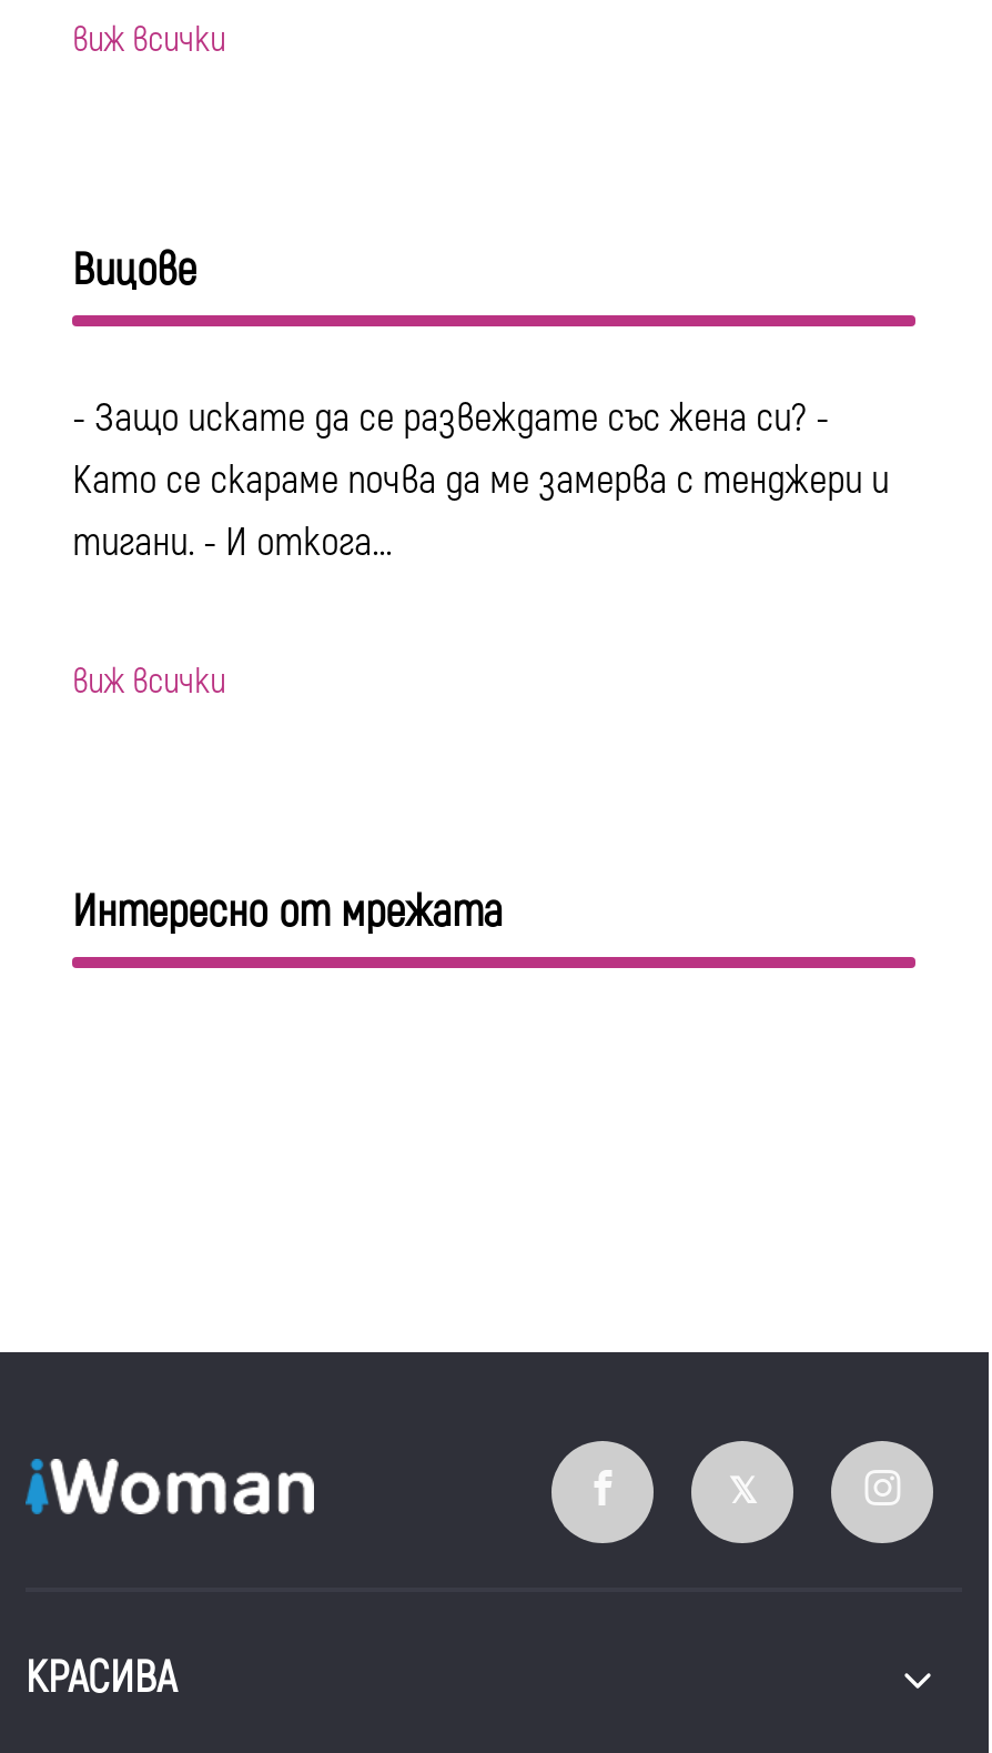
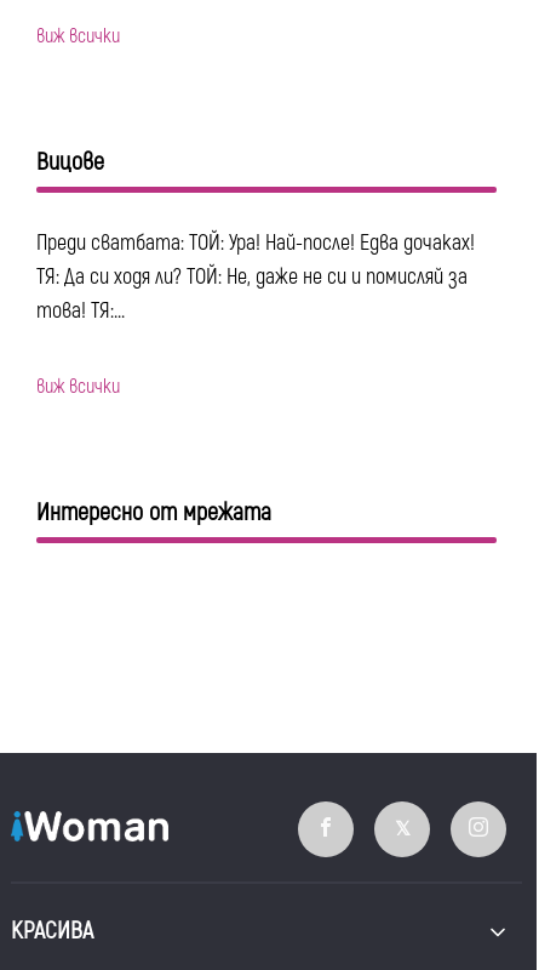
- - Защо искате да се развеждате със жена си? -
- Като се скараме почва да ме замерва с тенджери и
- тигани. - И откога...
+ Преди сватбата: ТОЙ: Ура! Най-после! Едва дочаках!
+ ТЯ: Да си ходя ли? ТОЙ: Не, даже не си и помисляй за
+ това! ТЯ:...
